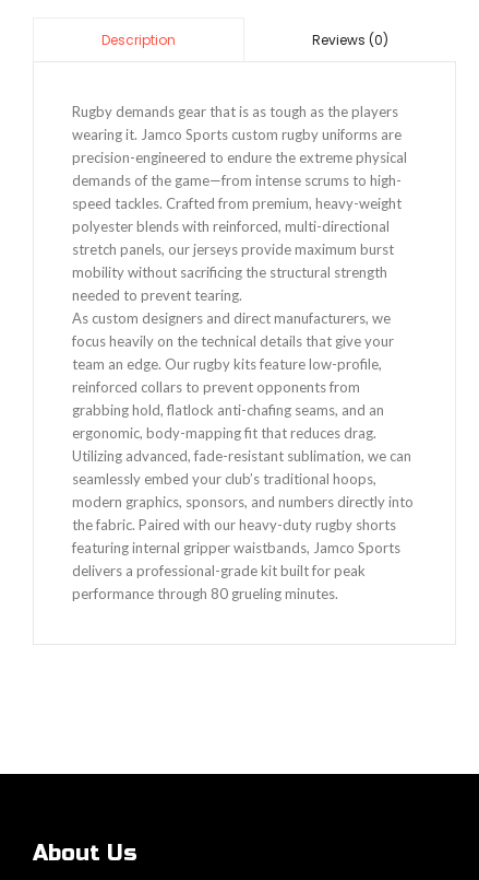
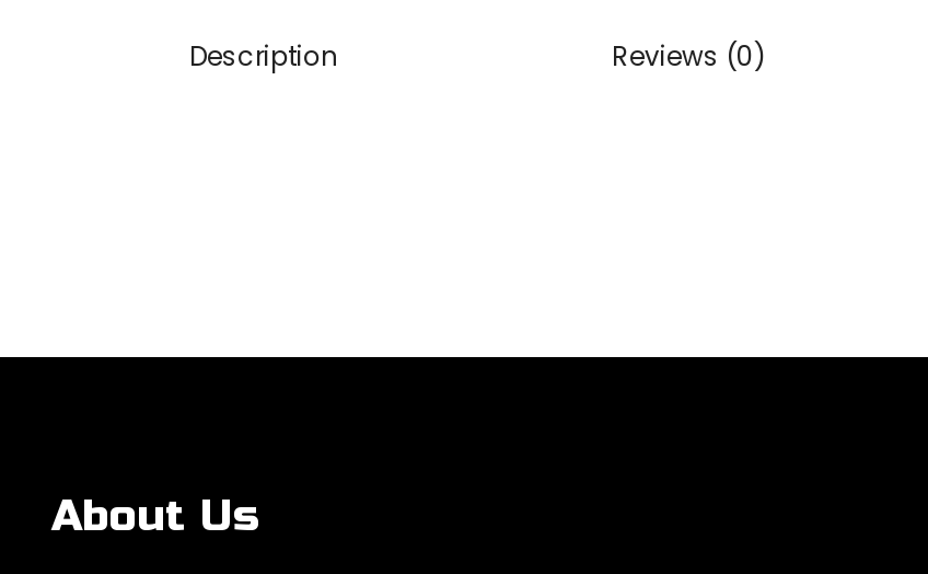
- Rugby demands gear that is as tough as the players
- wearing it. Jamco Sports custom rugby uniforms are
- precision-engineered to endure the extreme physical
- demands of the game—from intense scrums to high-
- speed tackles. Crafted from premium, heavy-weight
- polyester blends with reinforced, multi-directional
- stretch panels, our jerseys provide maximum burst
- mobility without sacrificing the structural strength
- needed to prevent tearing.
- As custom designers and direct manufacturers, we
- focus heavily on the technical details that give your
- team an edge. Our rugby kits feature low-profile,
- reinforced collars to prevent opponents from
- grabbing hold, flatlock anti-chafing seams, and an
- ergonomic, body-mapping fit that reduces drag.
- Utilizing advanced, fade-resistant sublimation, we can
- seamlessly embed your club’s traditional hoops,
- modern graphics, sponsors, and numbers directly into
- the fabric. Paired with our heavy-duty rugby shorts
- featuring internal gripper waistbands, Jamco Sports
- delivers a professional-grade kit built for peak
- performance through 80 grueling minutes.
